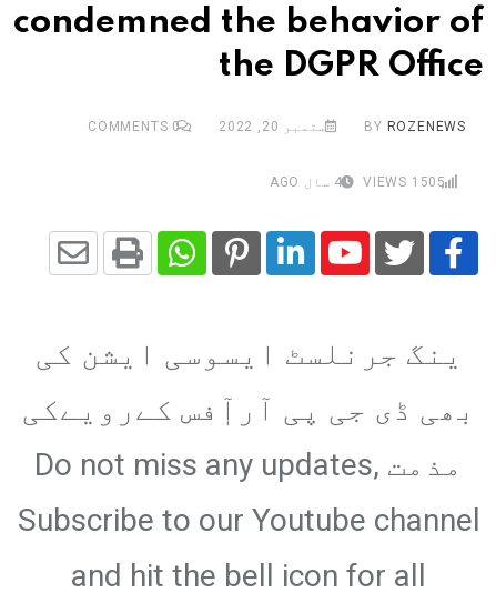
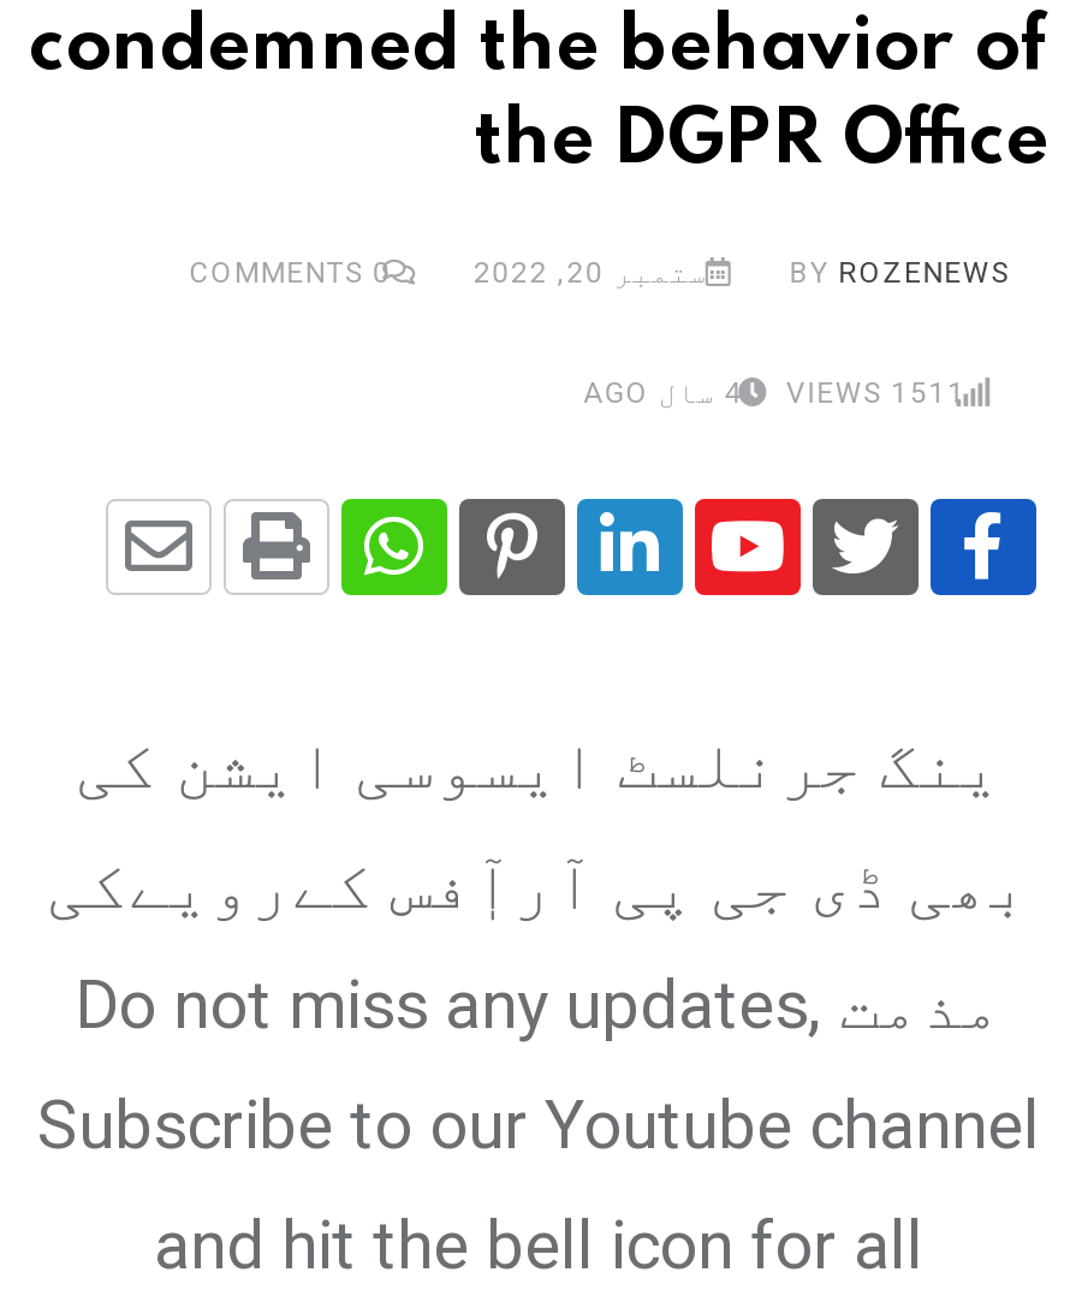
- 1505
+ 1511
